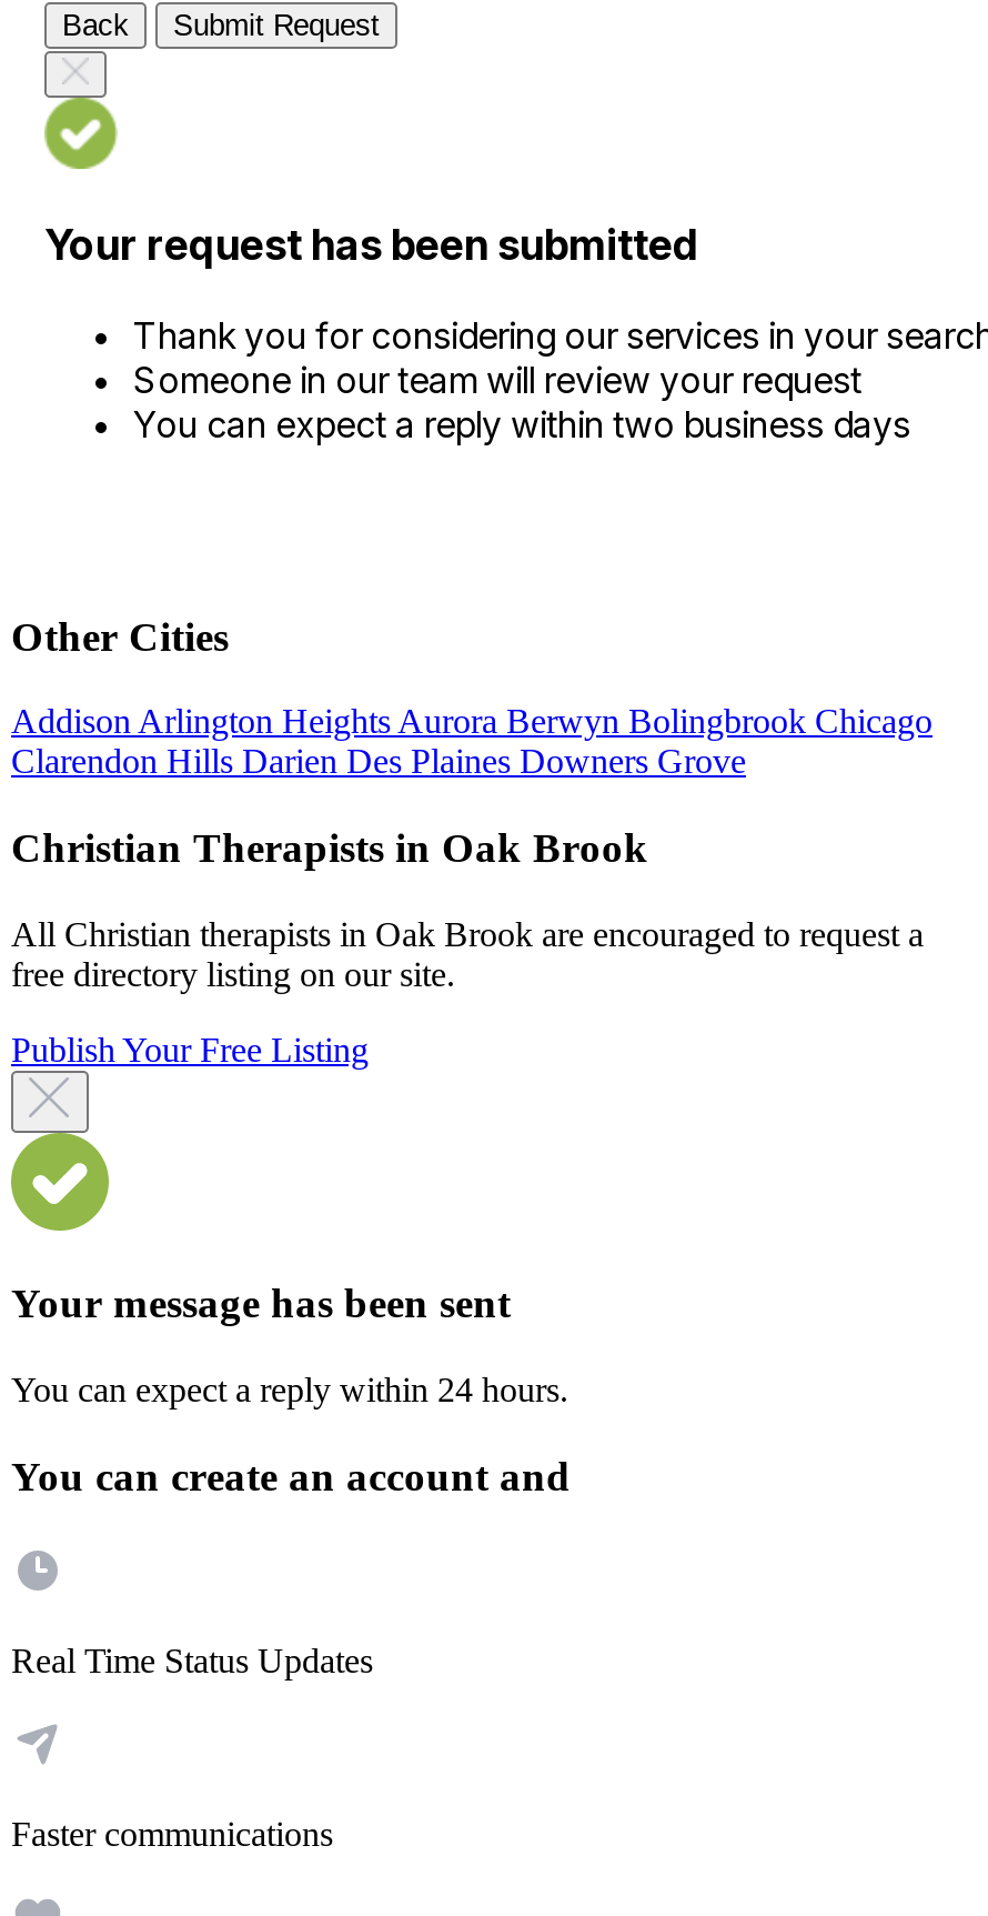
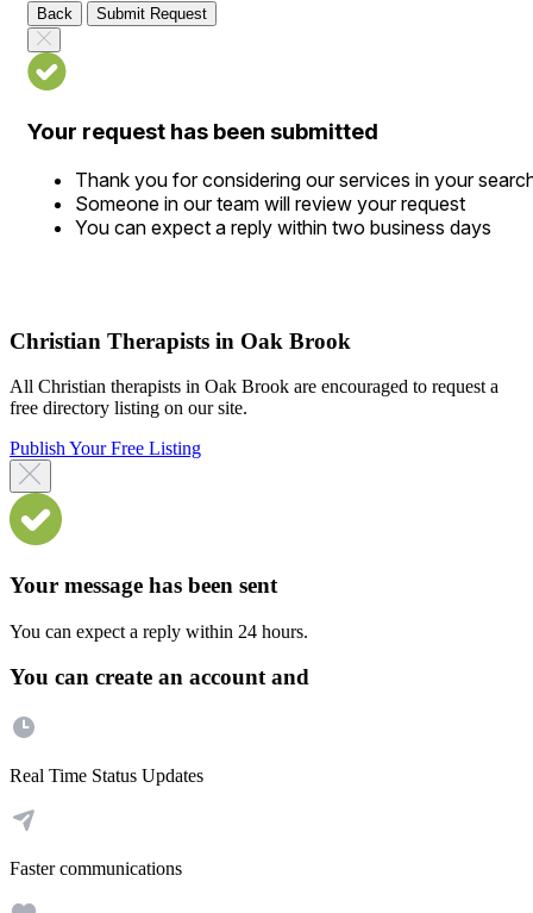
- Other Cities
- Addison Arlington Heights Aurora Berwyn Bolingbrook Chicago
- Clarendon Hills DarienDes Plaines Downers Grove
